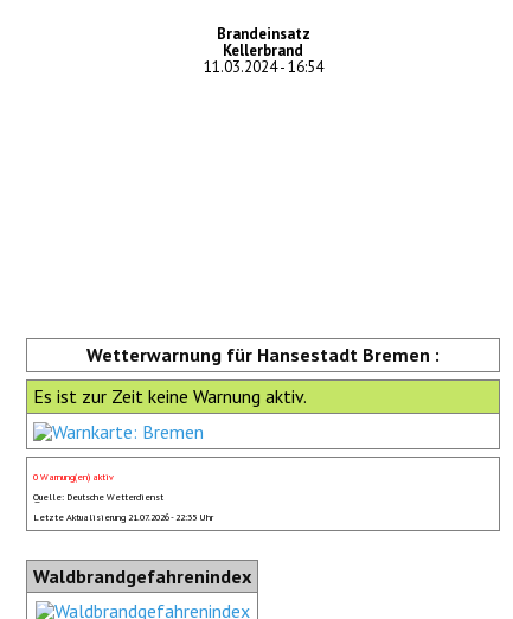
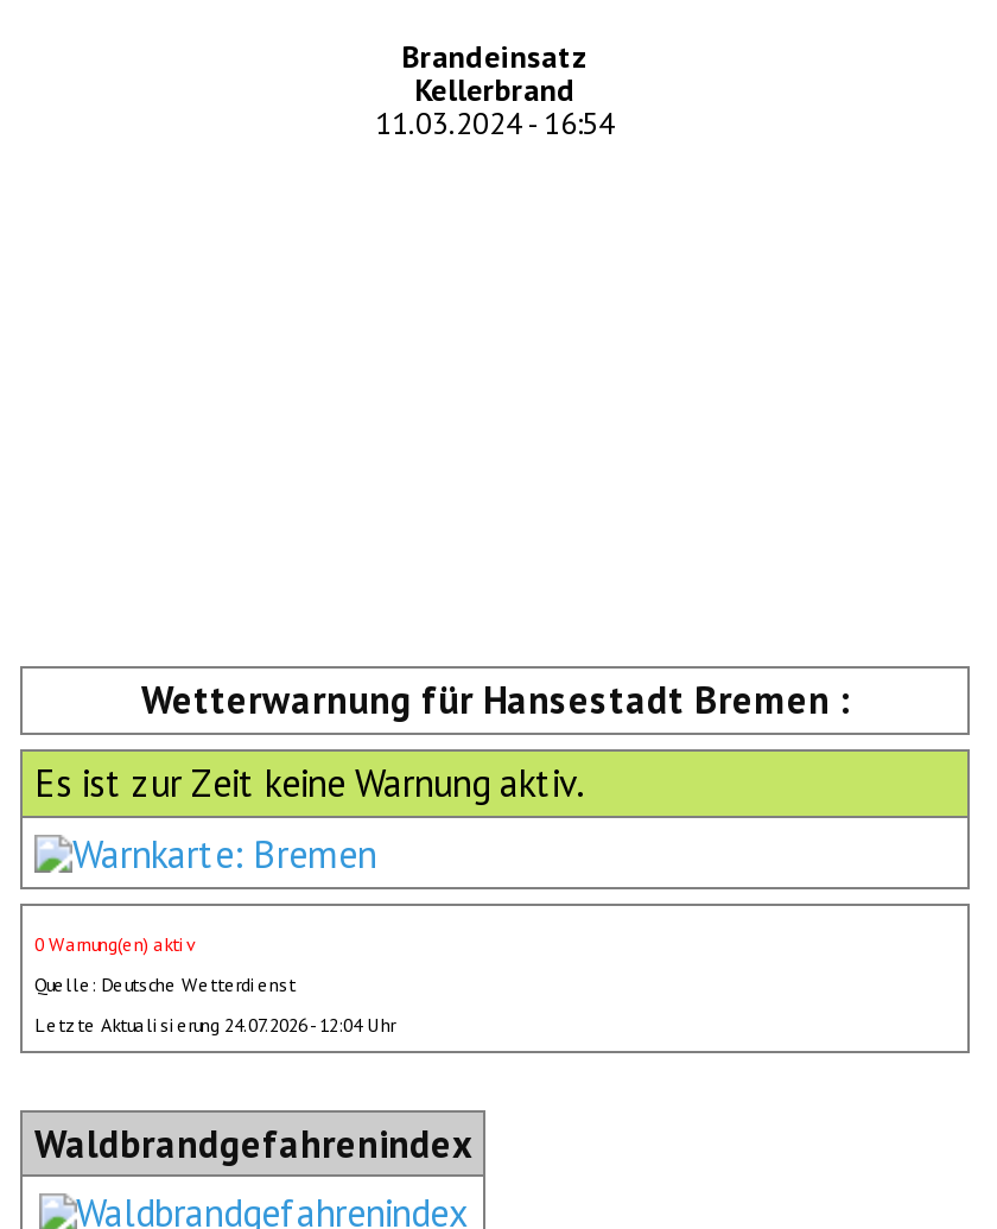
- Letzte Aktualisierung 21.07.2026 - 22:35 Uhr
+ Letzte Aktualisierung 24.07.2026 - 12:04 Uhr
